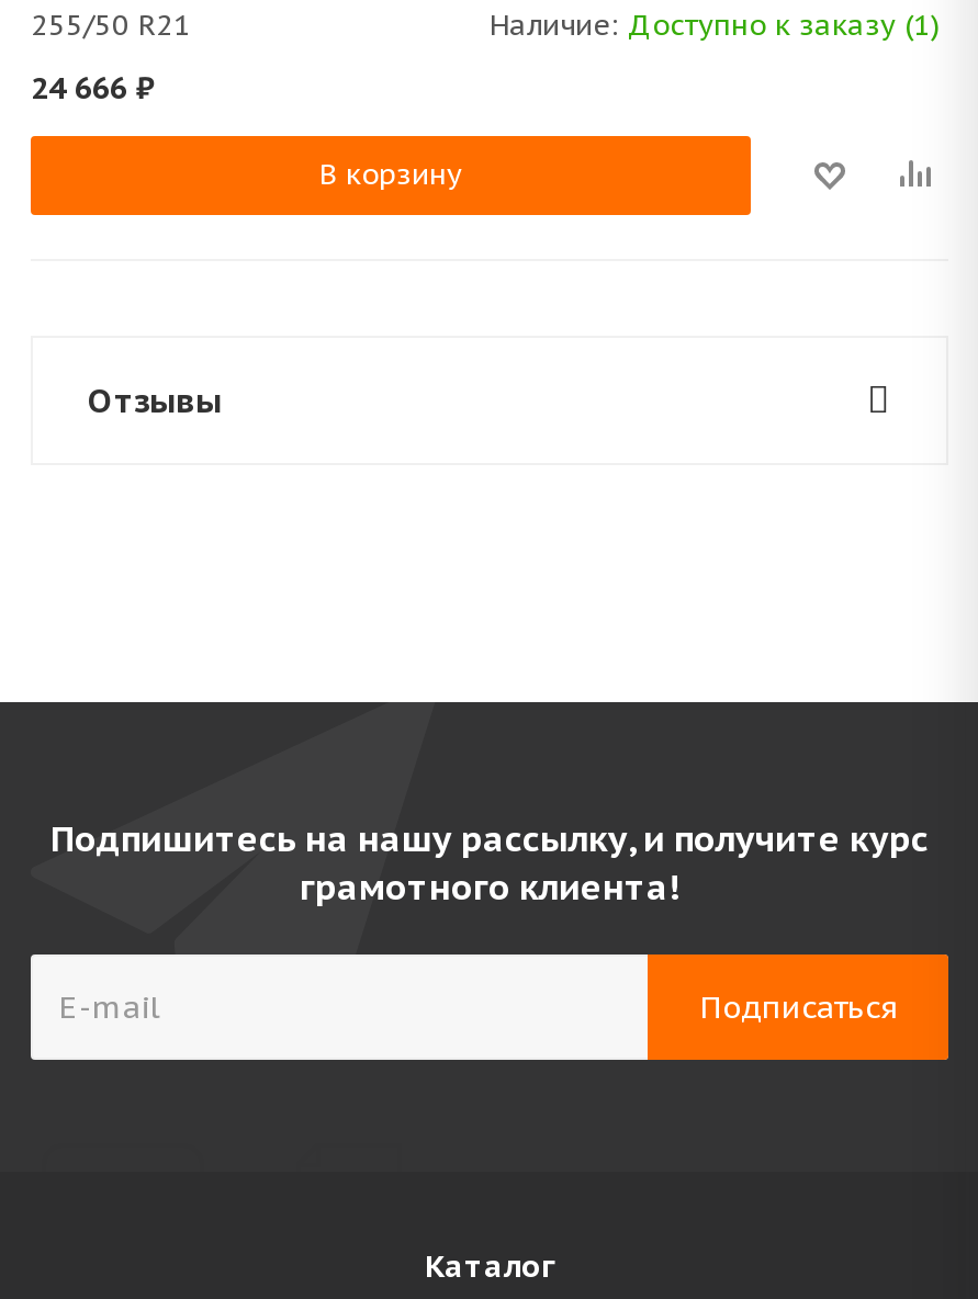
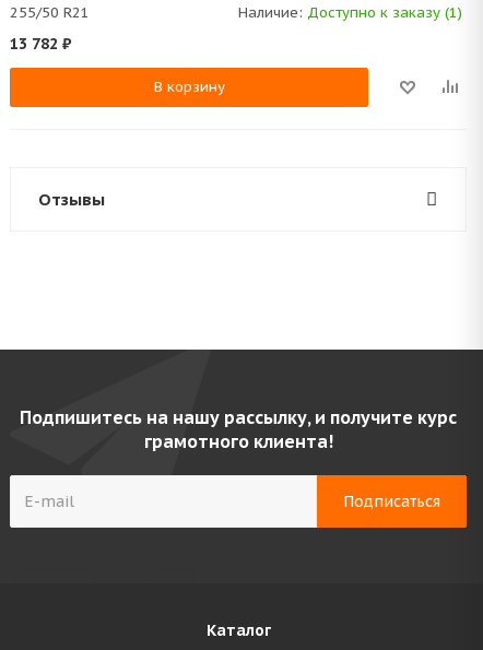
- 24 666 ₽
+ 13 782 ₽
